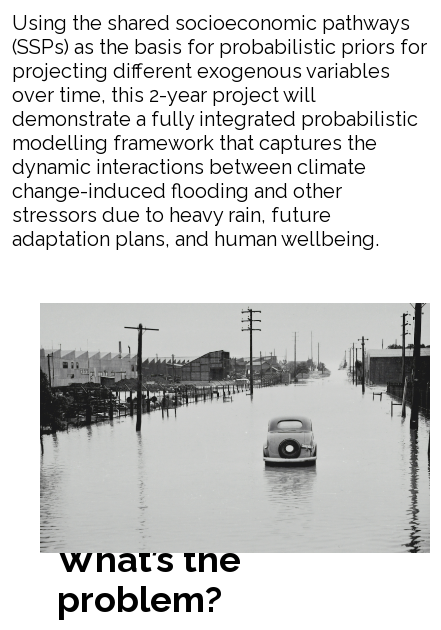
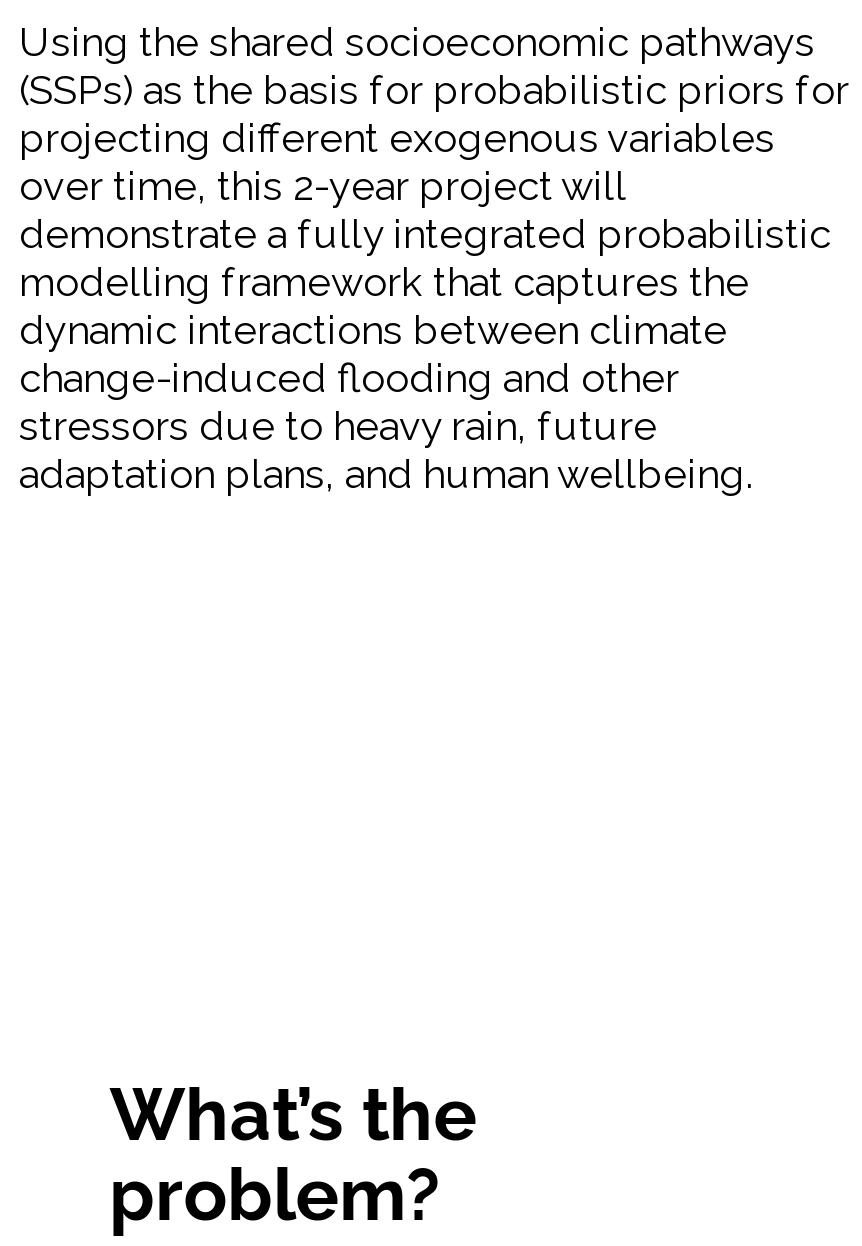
- [image]
